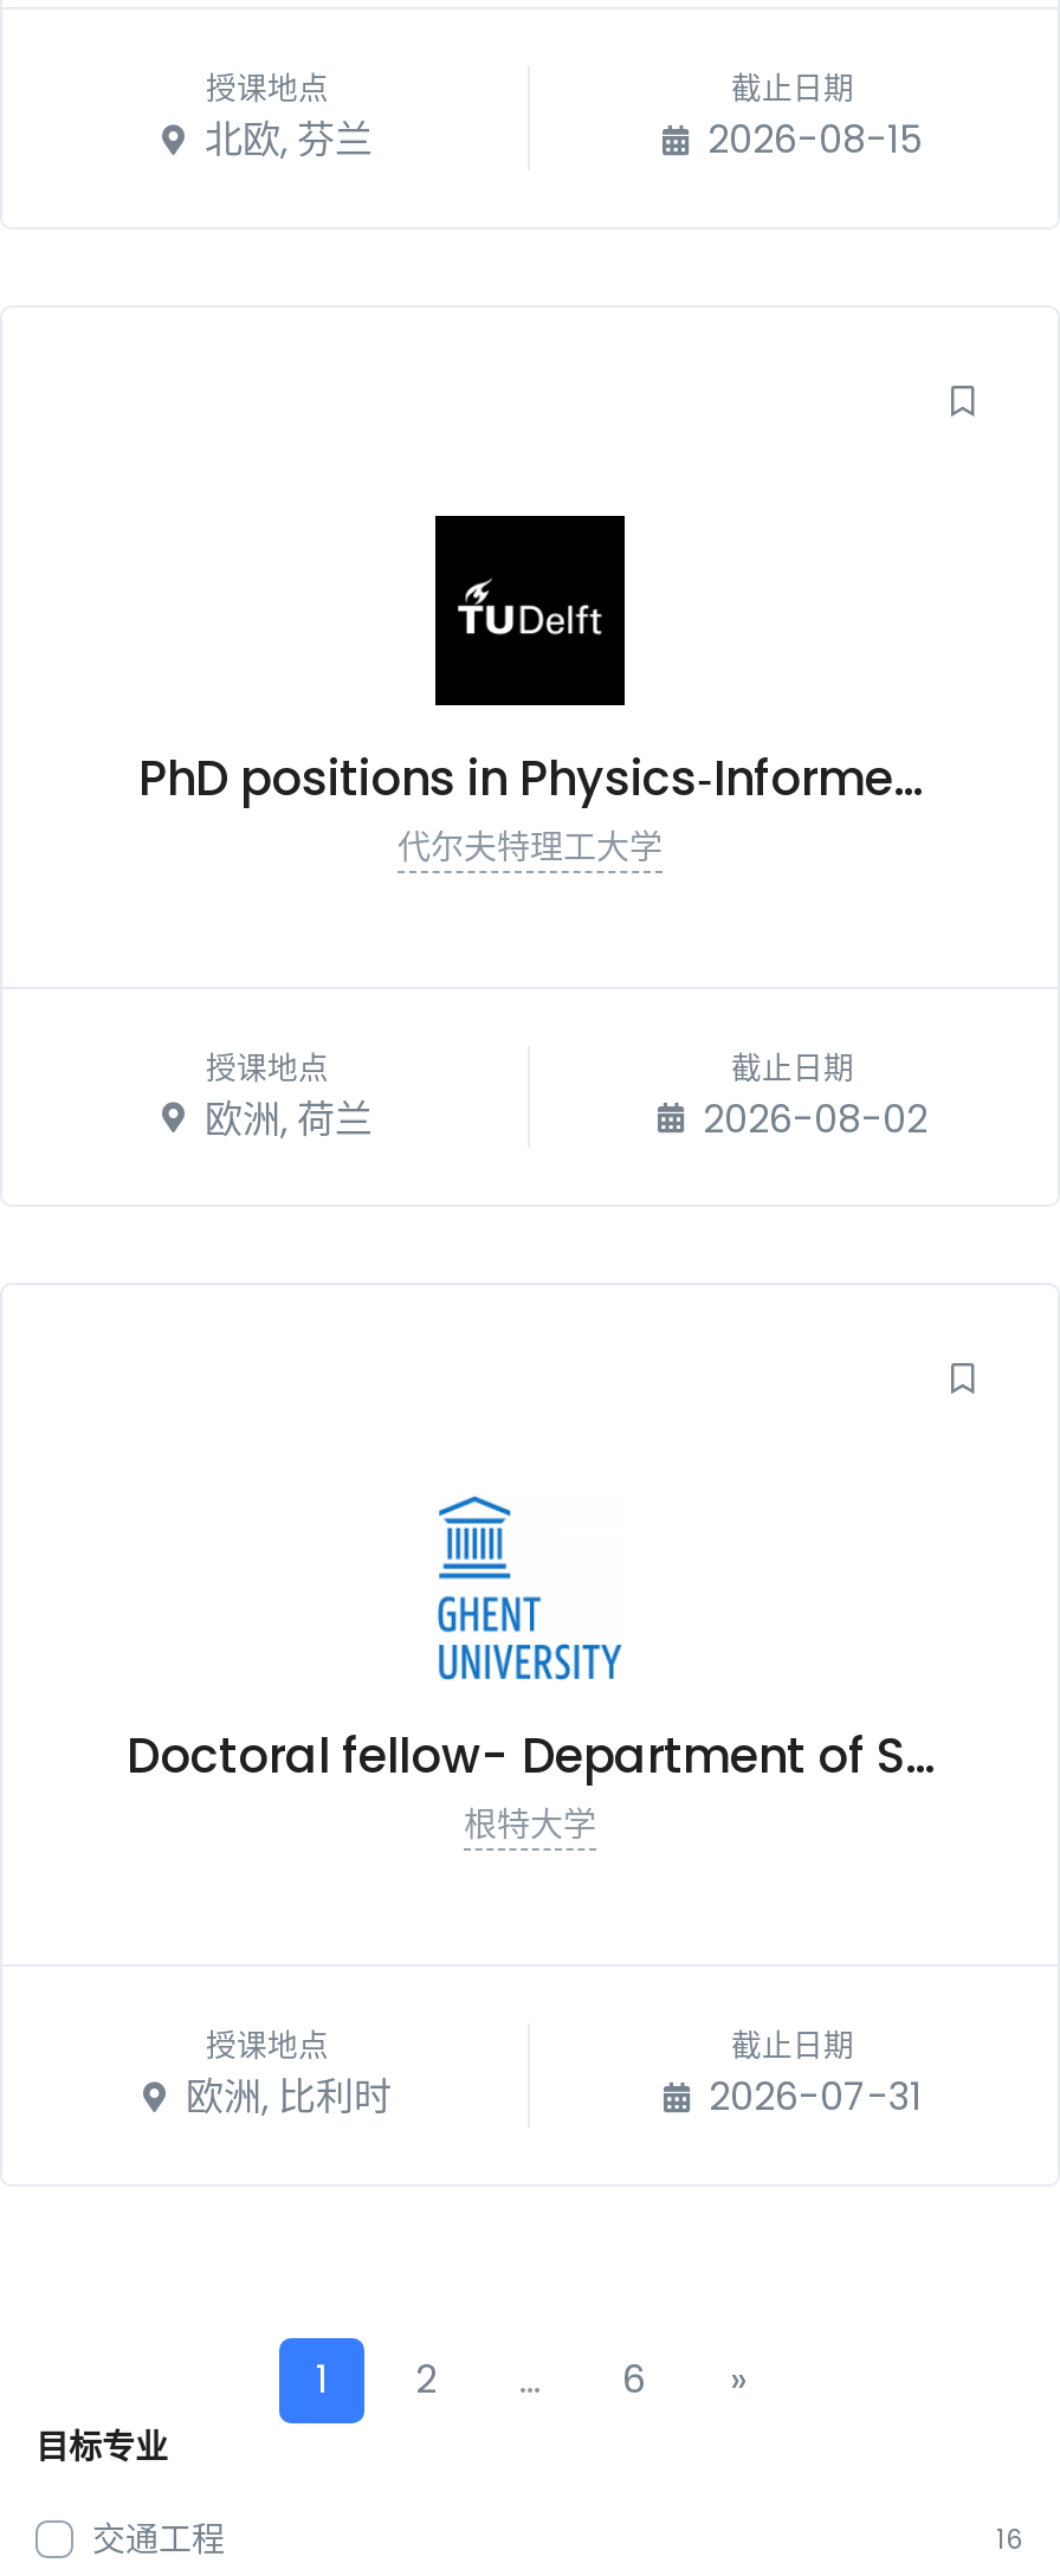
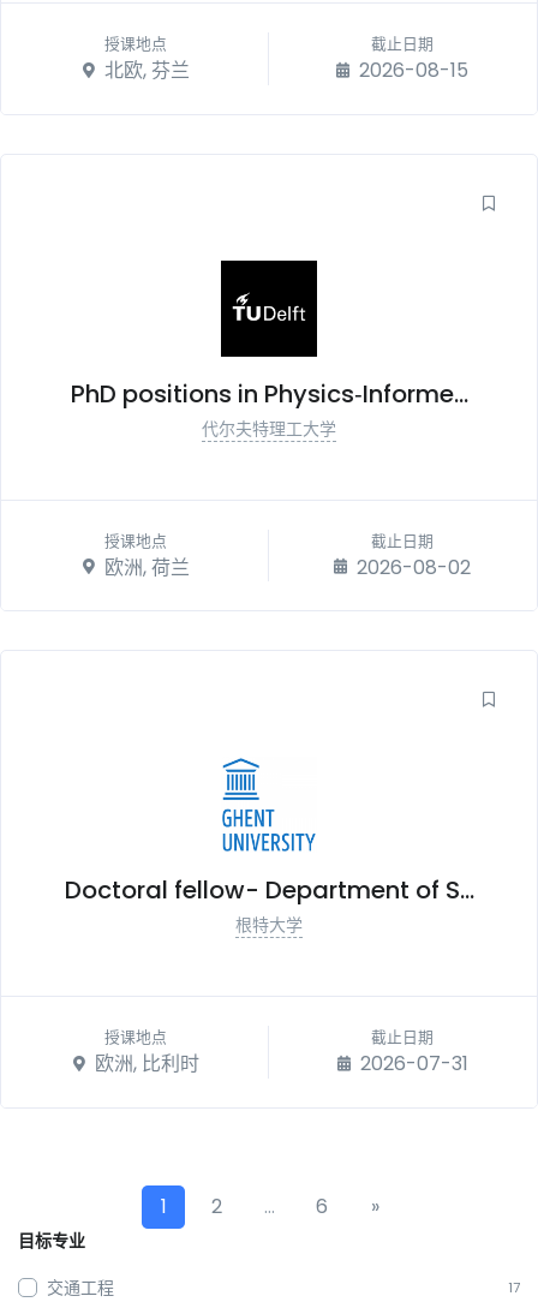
- 16
+ 17
